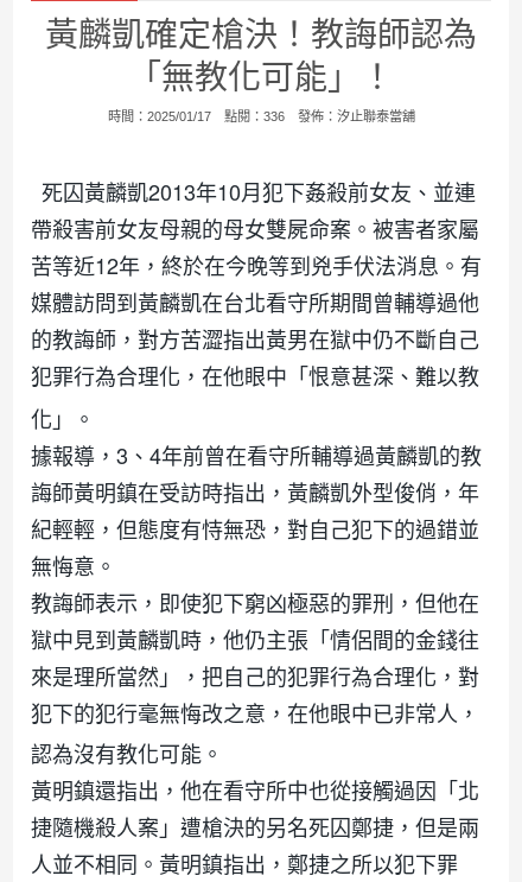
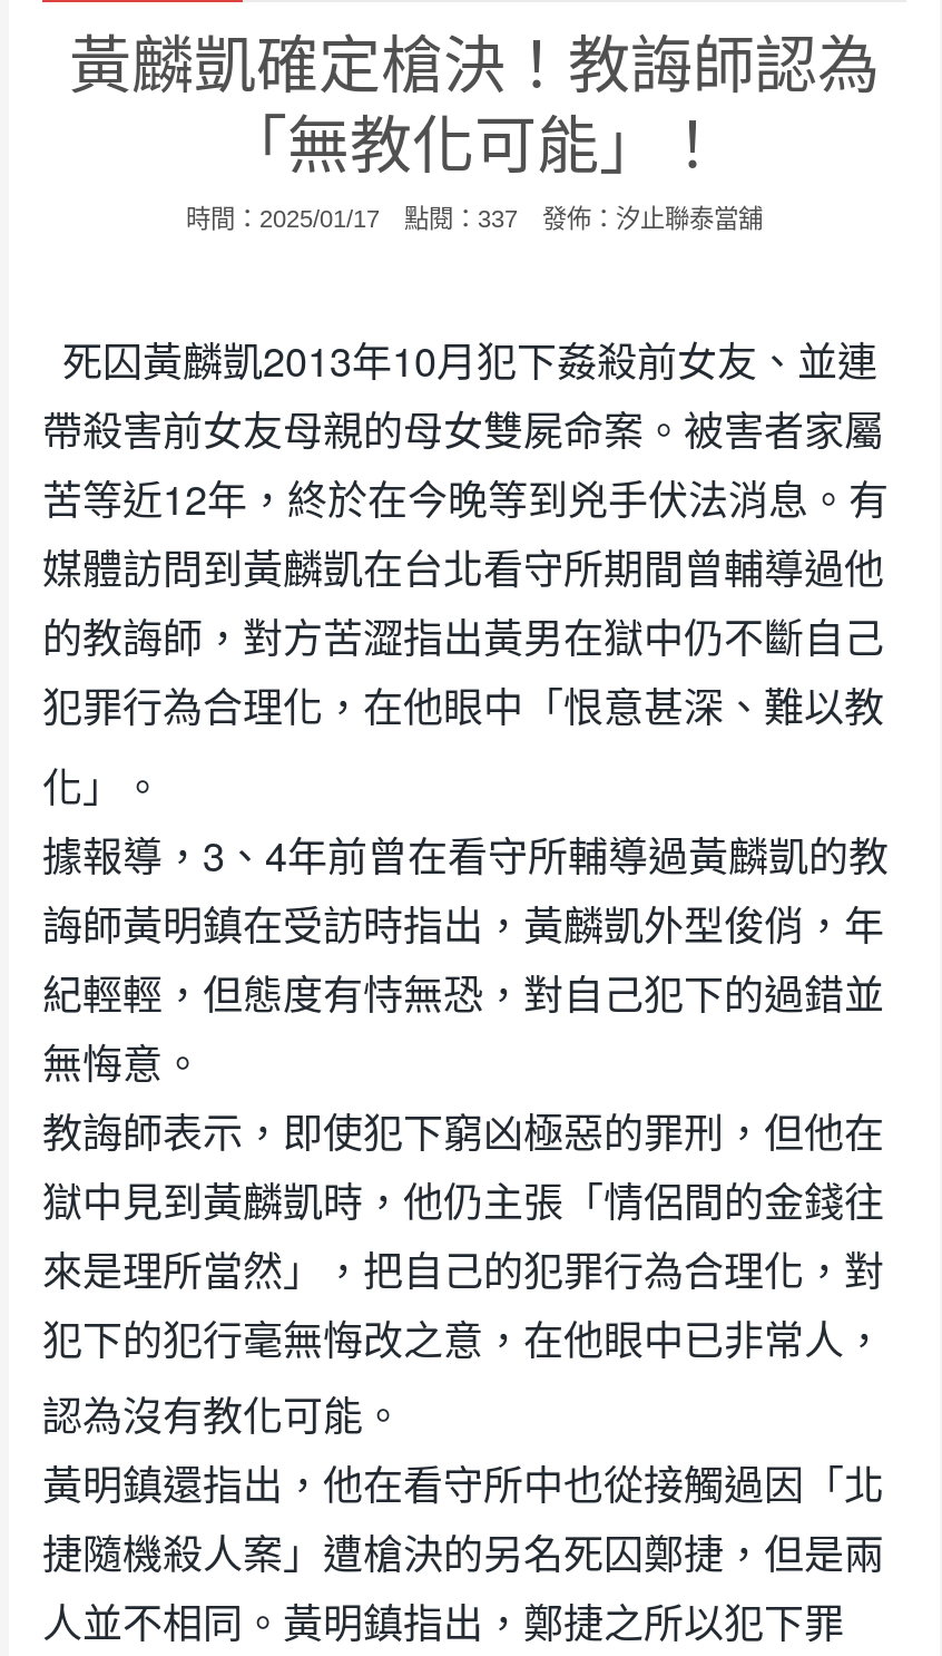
- 時間：2025/01/17 點閱：336 發佈：汐止聯泰當舖
+ 時間：2025/01/17 點閱：337 發佈：汐止聯泰當舖
